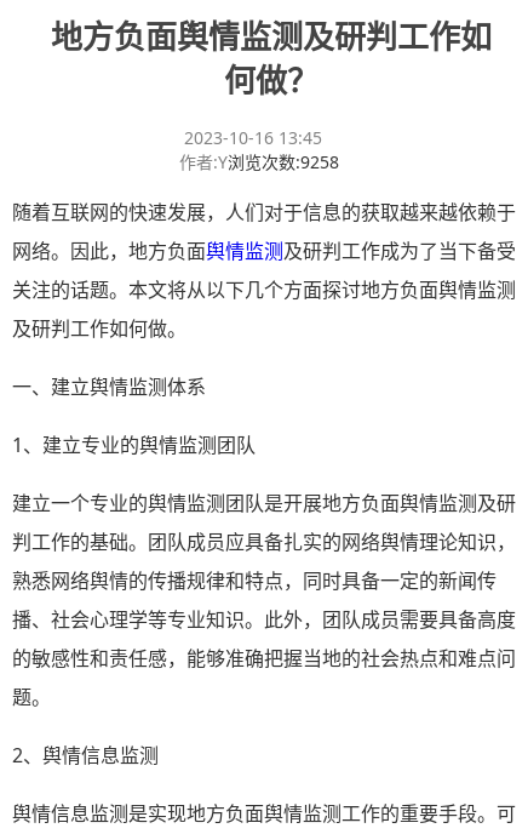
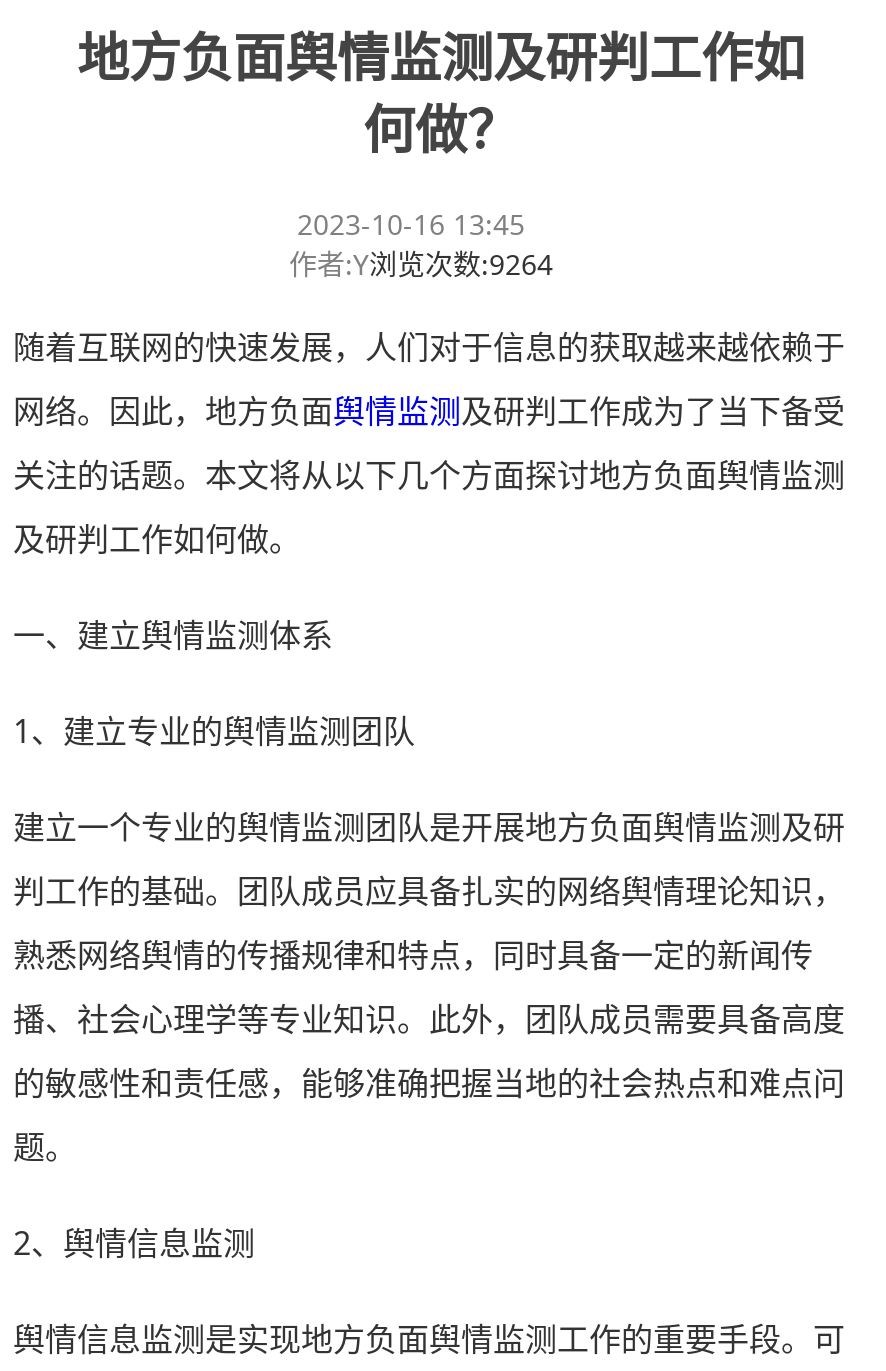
- 作者:Y浏览次数:9258
+ 作者:Y浏览次数:9264
